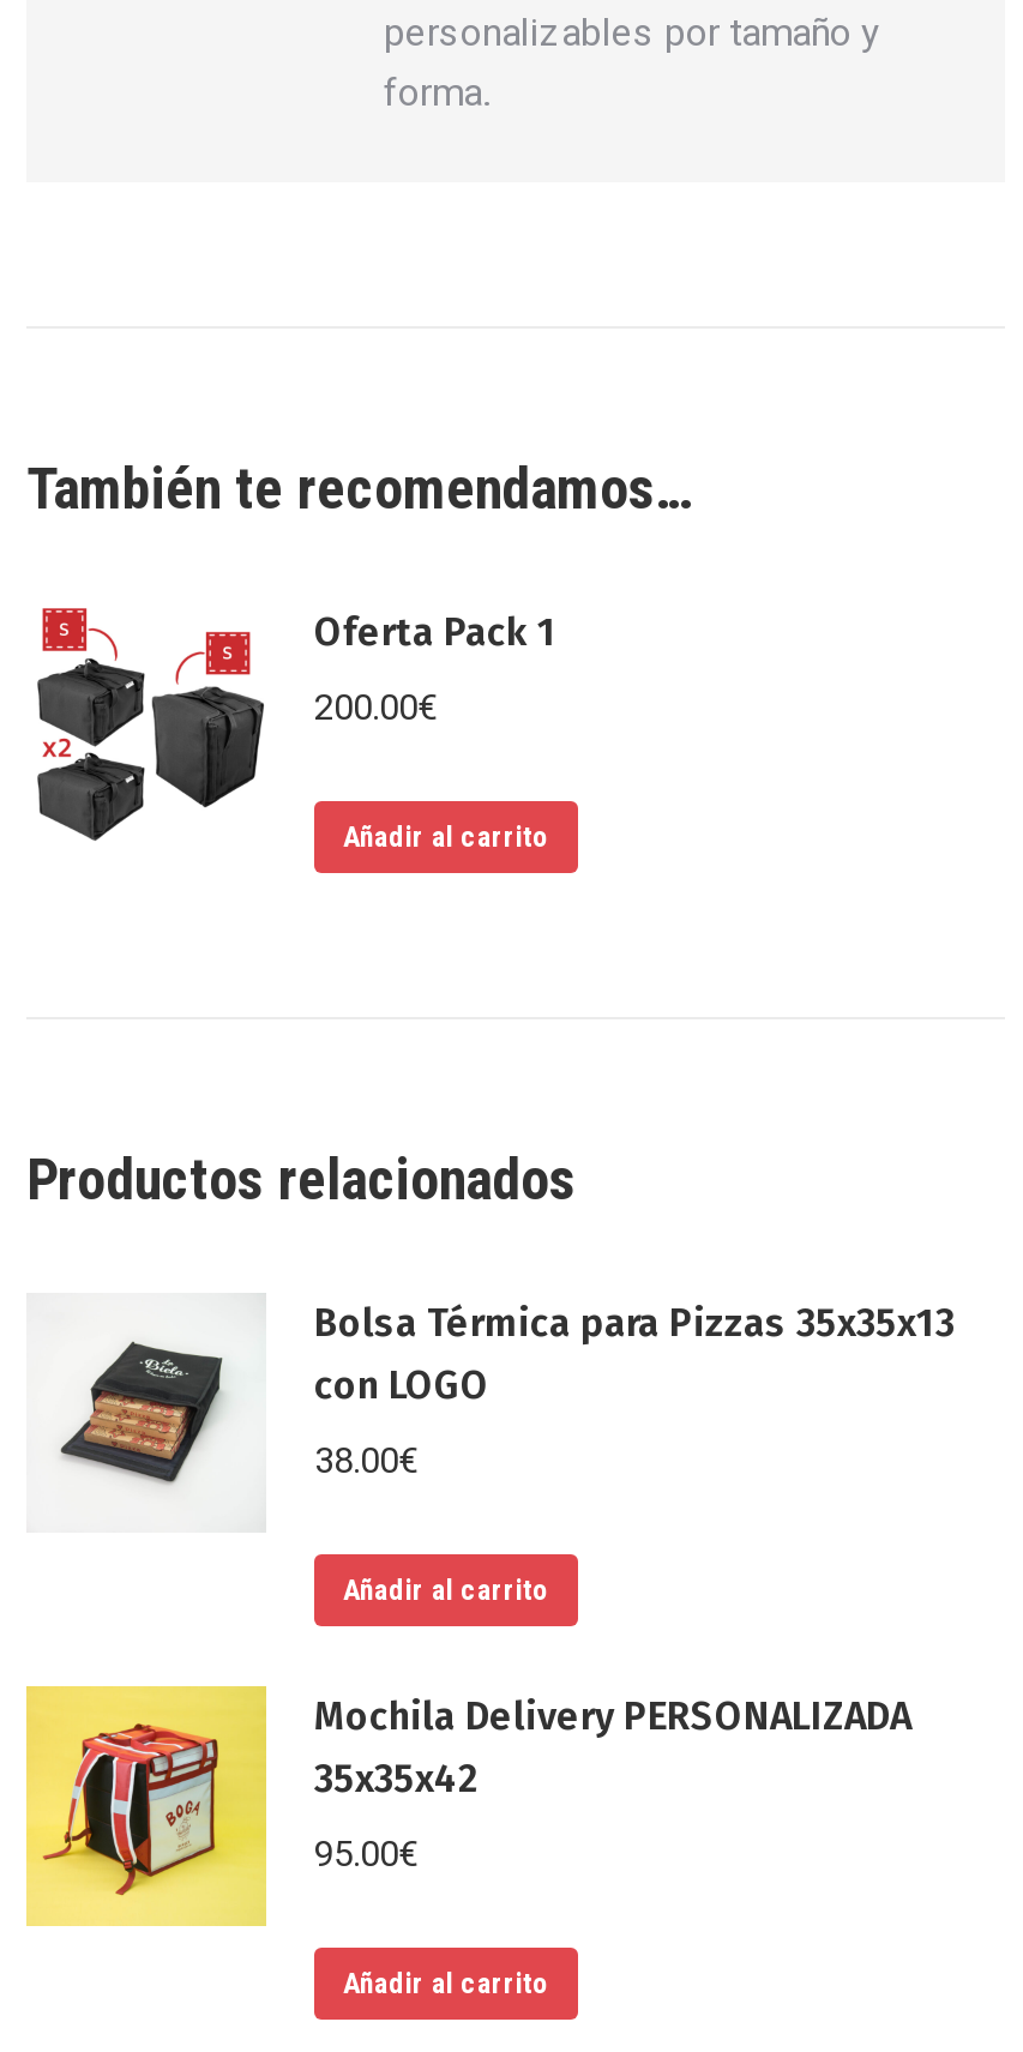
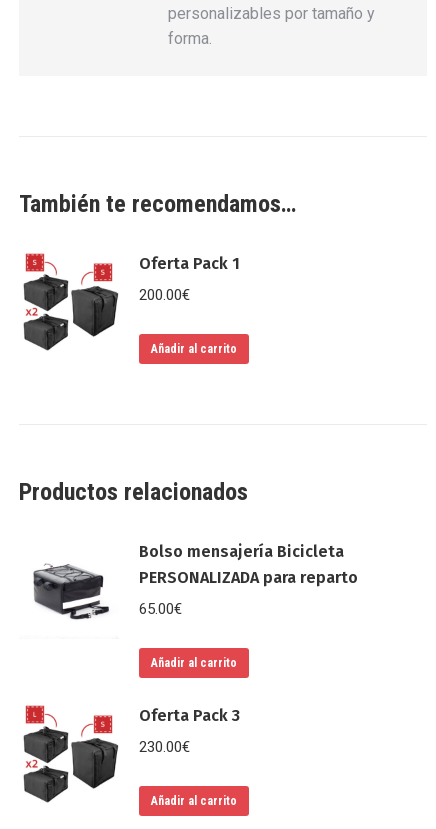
- [image]
- Bolsa Térmica para Pizzas 35x35x13
- con LOGO
+ [image]
+ Bolso mensajería Bicicleta
+ PERSONALIZADA para reparto

- 38.00€
+ 65.00€

- [image]
- Mochila Delivery PERSONALIZADA
- 35x35x42
+ [image]
+ Oferta Pack 3

- 95.00€
+ 230.00€
